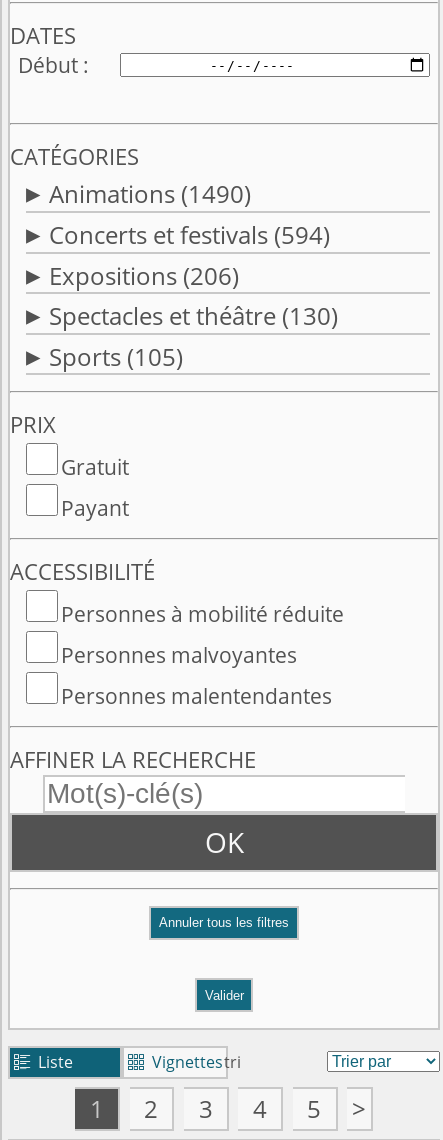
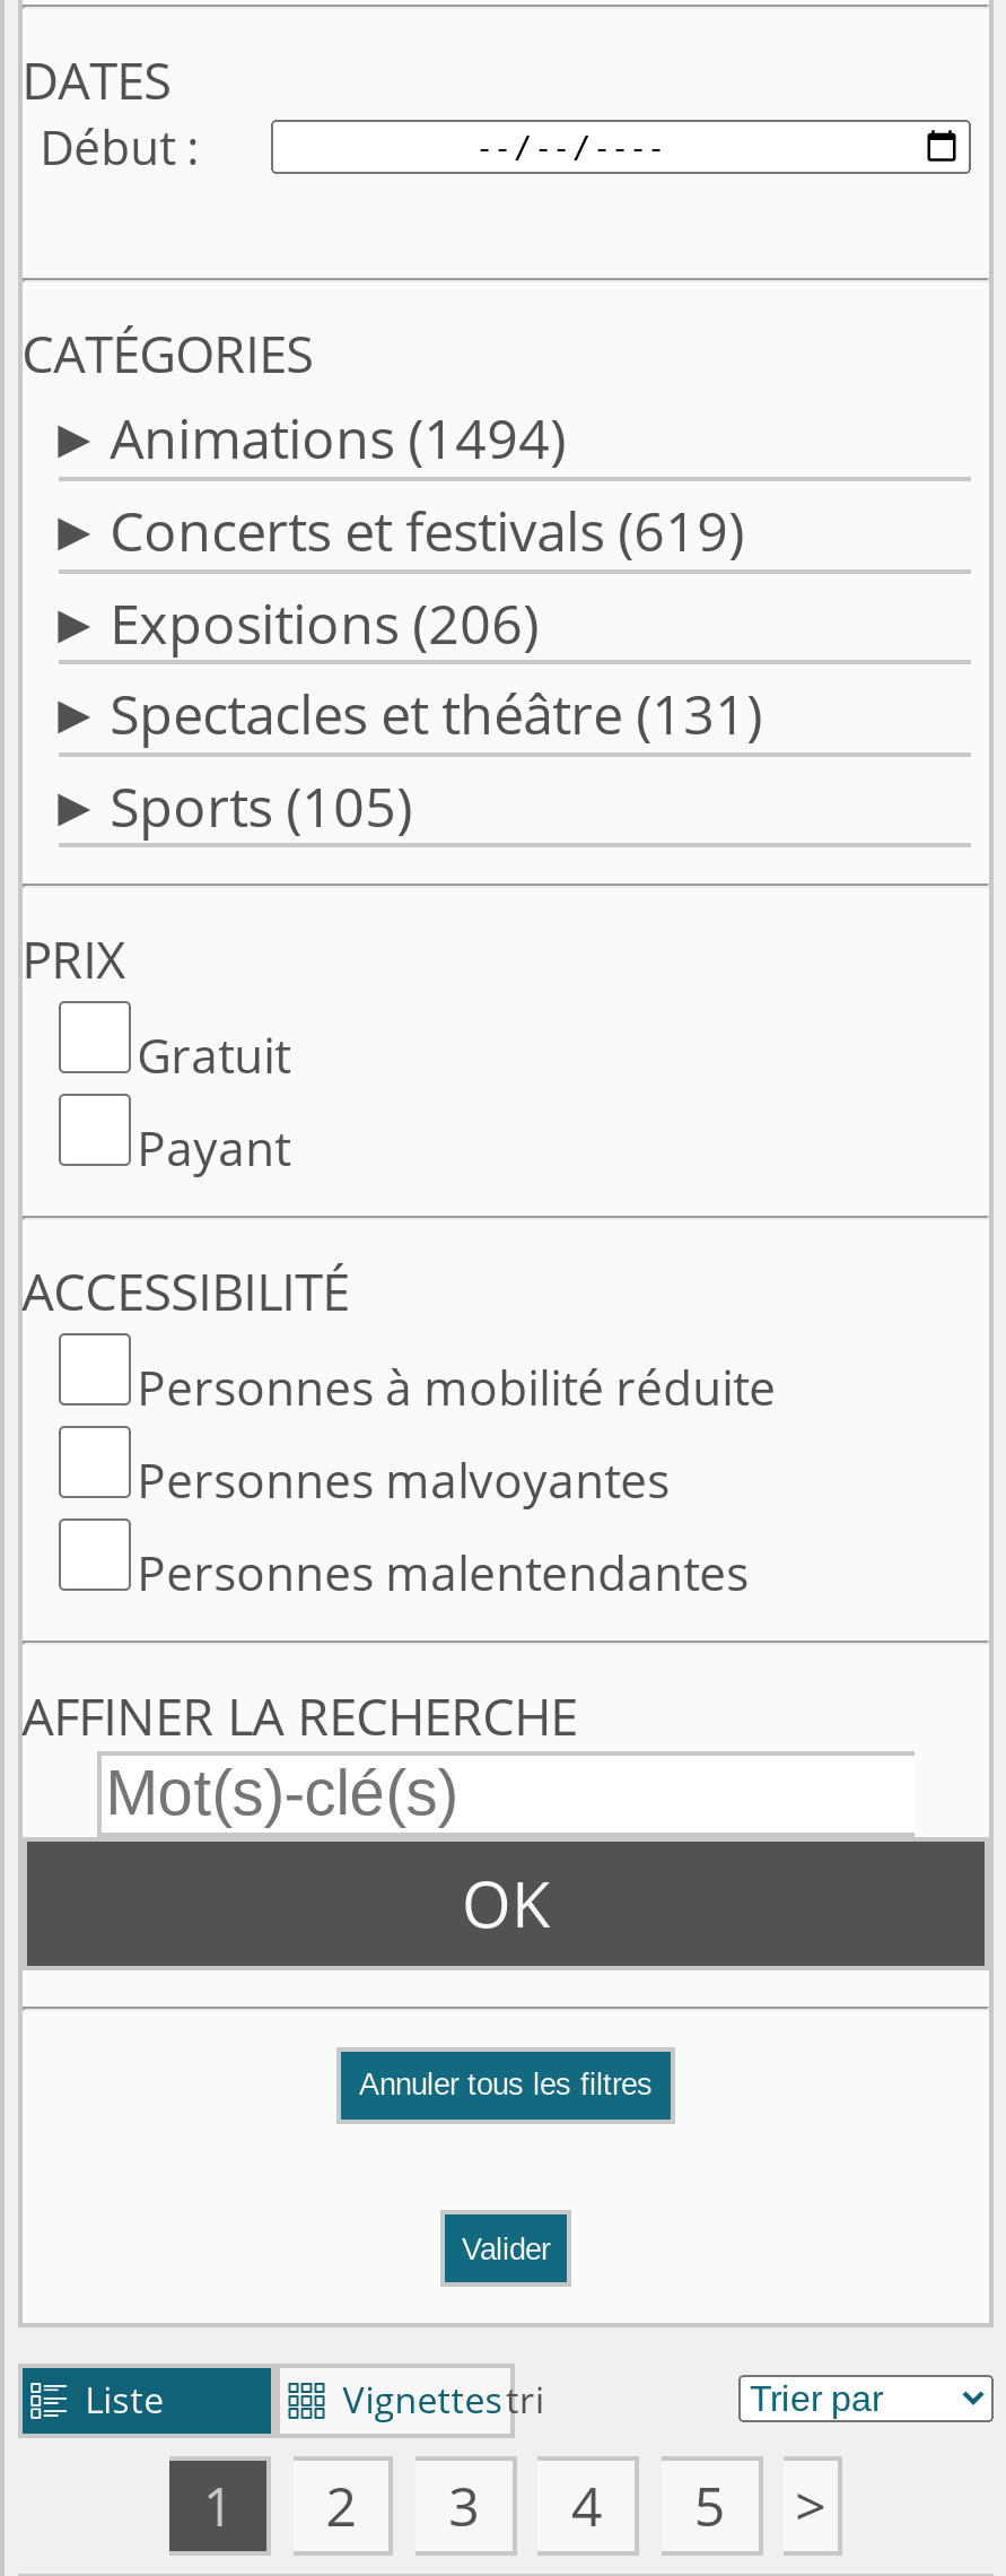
- Animations (1490)
+ Animations (1494)

- Concerts et festivals (594)
+ Concerts et festivals (619)

- Spectacles et théâtre (130)
+ Spectacles et théâtre (131)
